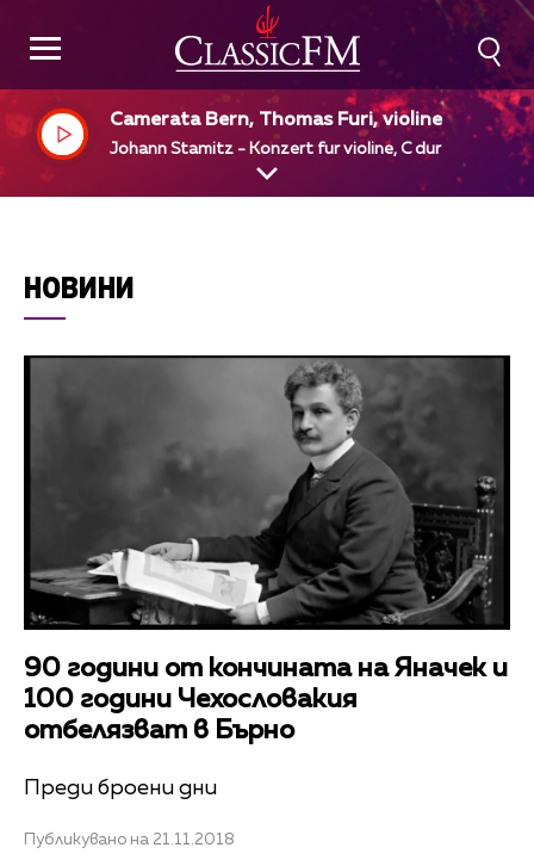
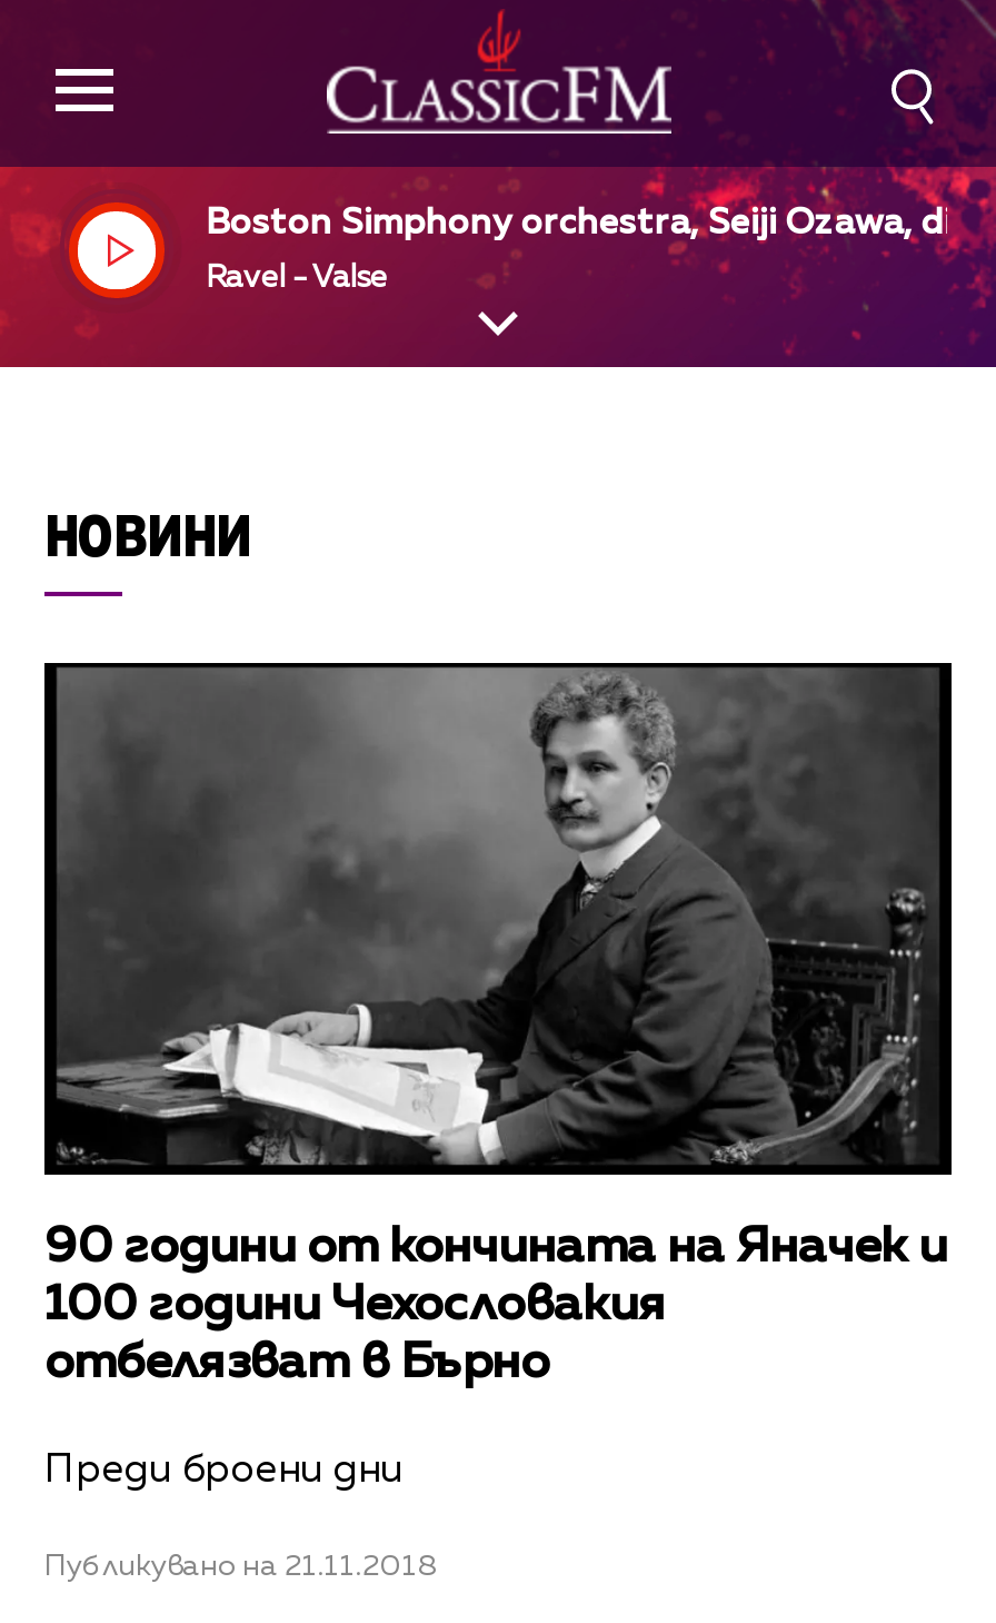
- Camerata Bern, Thomas Furi, violine
+ Boston Simphony orchestra, Seiji Ozawa, dir

- Johann Stamitz - Konzert fur violine, C dur
+ Ravel - Valse
